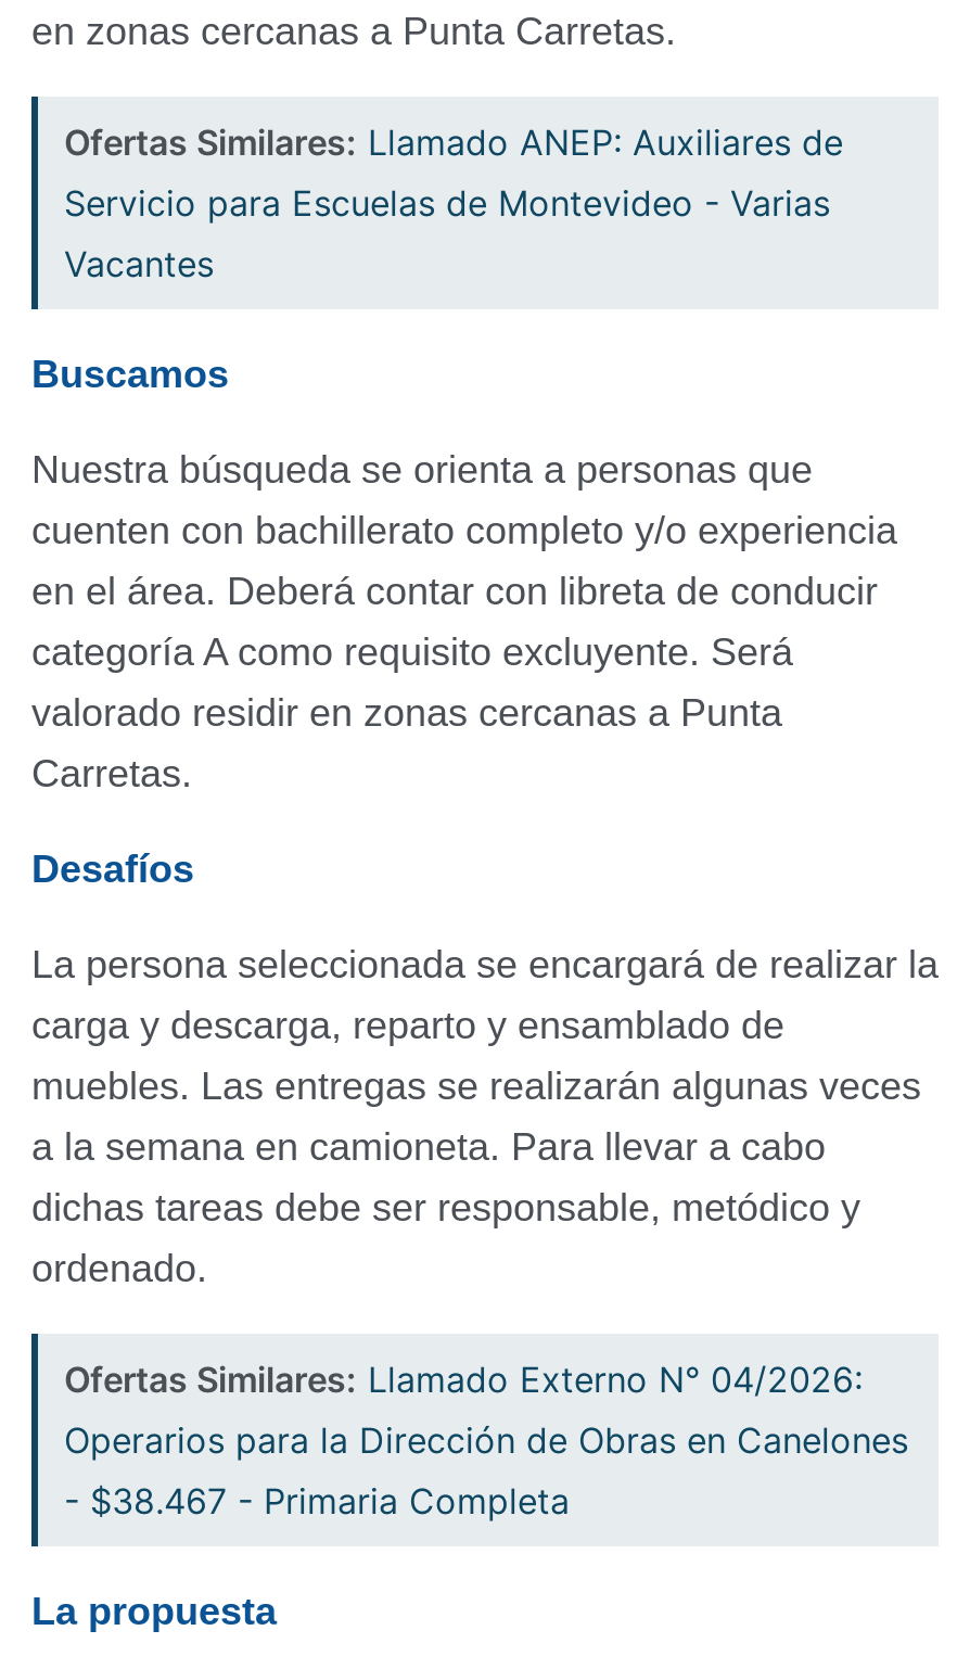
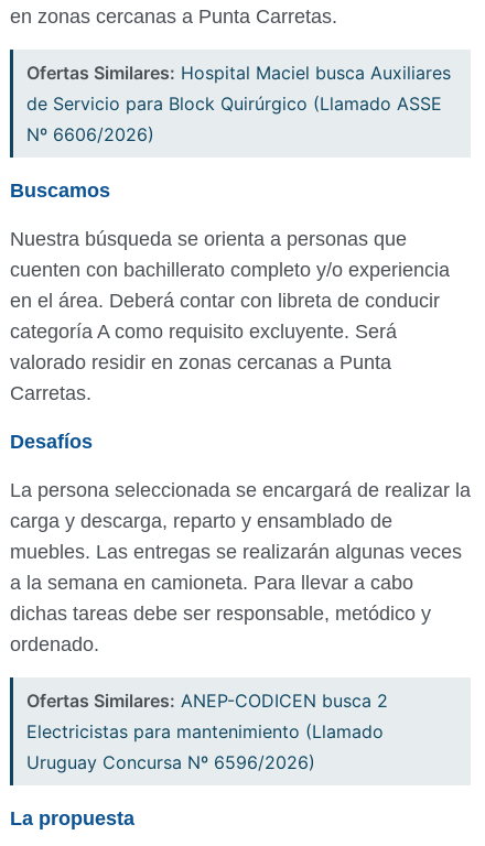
- Ofertas Similares: Llamado ANEP: Auxiliares de
- Servicio para Escuelas de Montevideo - Varias
- Vacantes
+ Ofertas Similares: Hospital Maciel busca Auxiliares
+ de Servicio para Block Quirúrgico (Llamado ASSE
+ Nº 6606/2026)

- Ofertas Similares: Llamado Externo N° 04/2026:
- Operarios para la Dirección de Obras en Canelones
- - $38.467 - Primaria Completa
+ Ofertas Similares: ANEP-CODICEN busca 2
+ Electricistas para mantenimiento (Llamado
+ Uruguay Concursa Nº 6596/2026)
